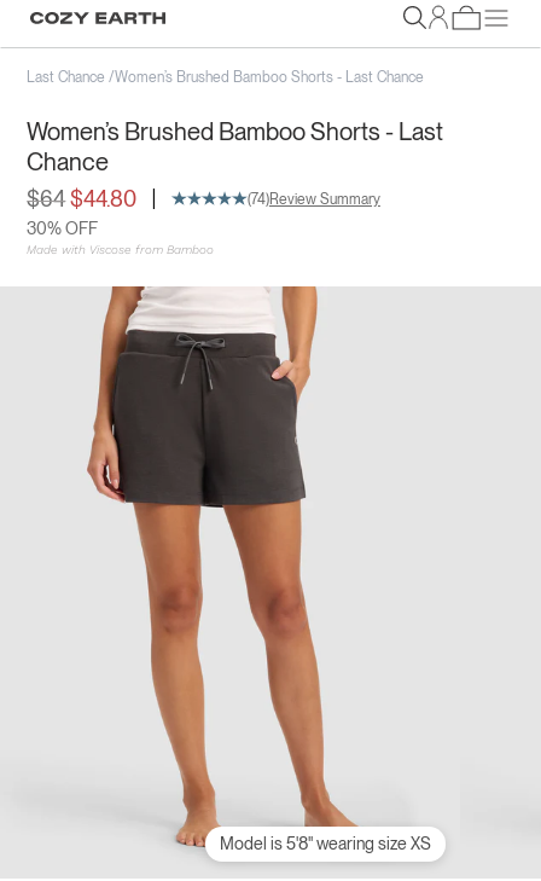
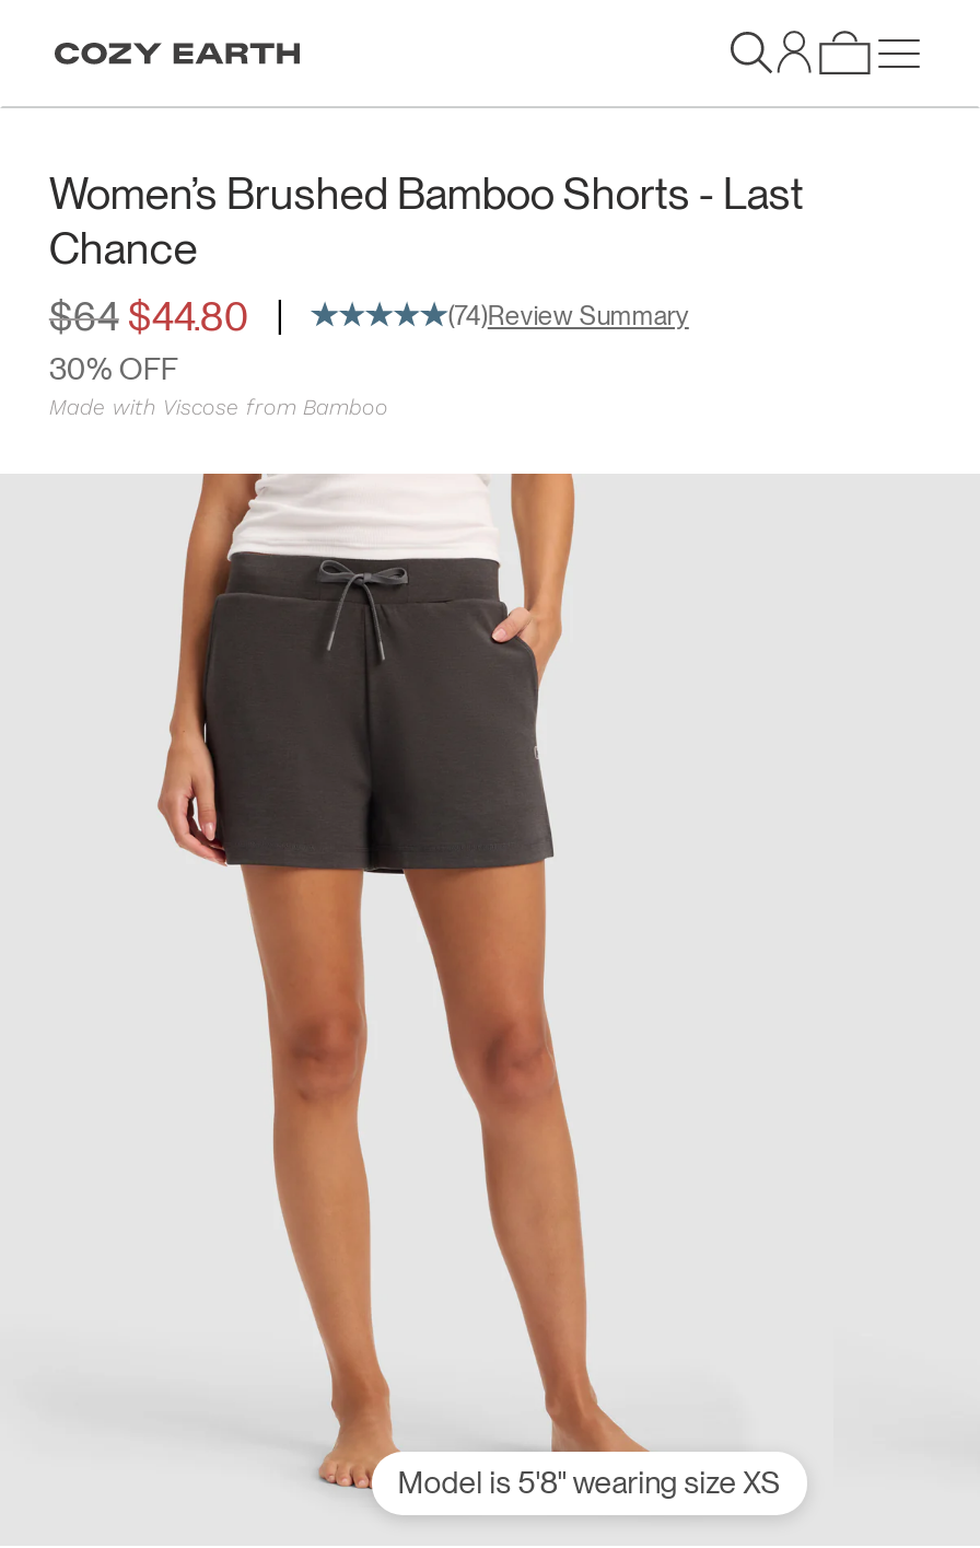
- Last Chance /Women’s Brushed Bamboo Shorts - Last Chance
